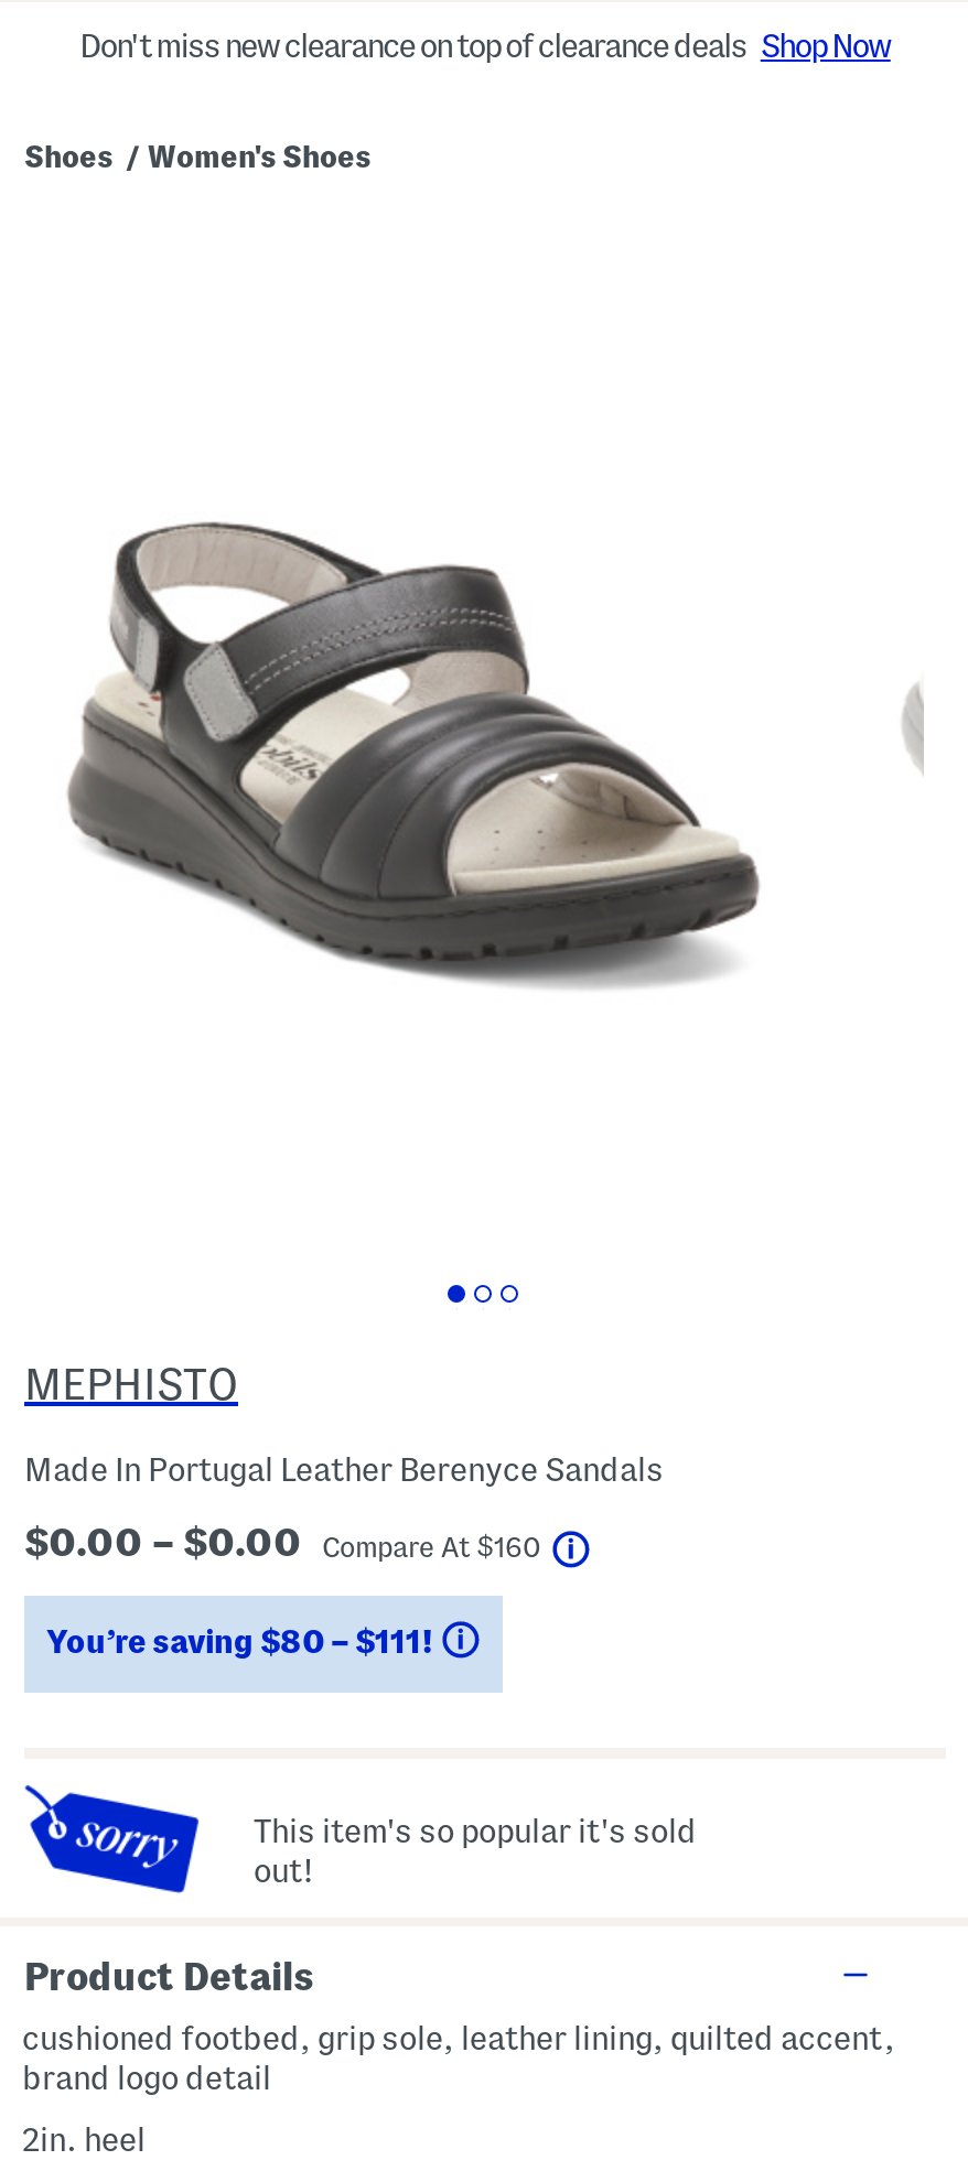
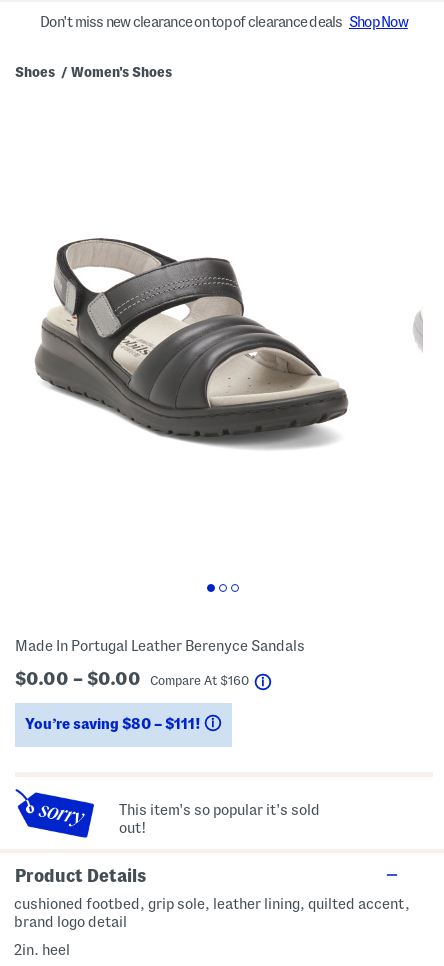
- MEPHISTO
